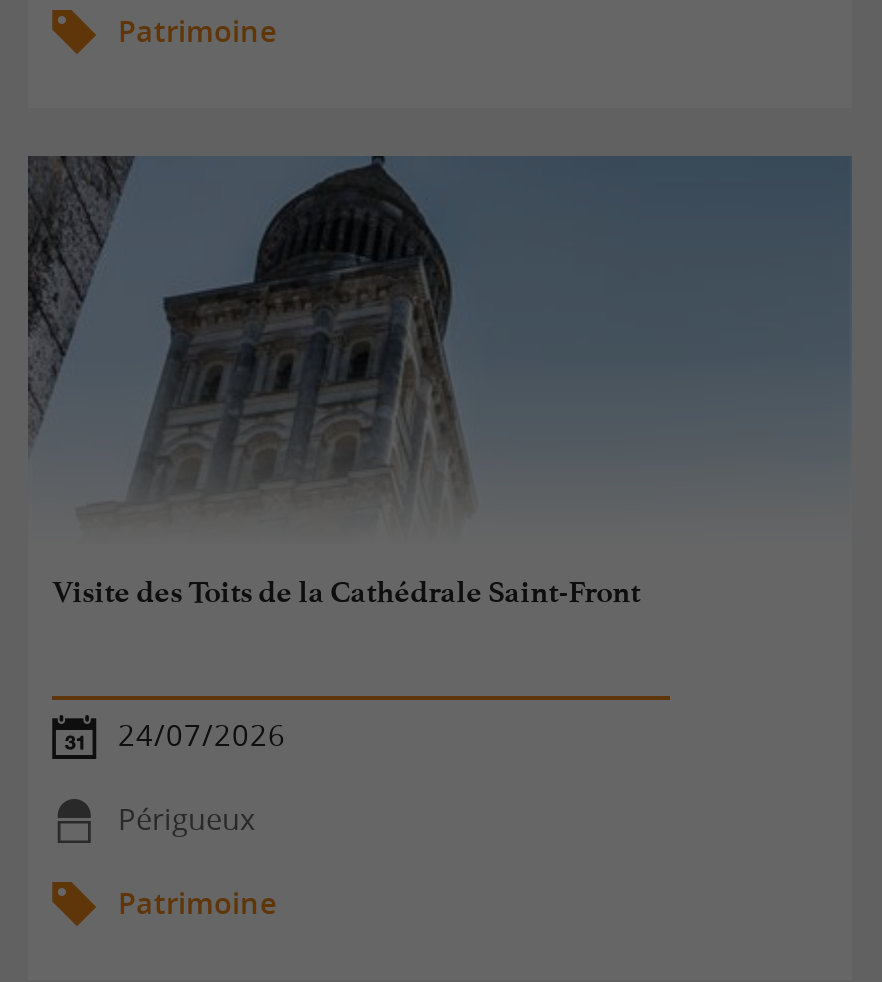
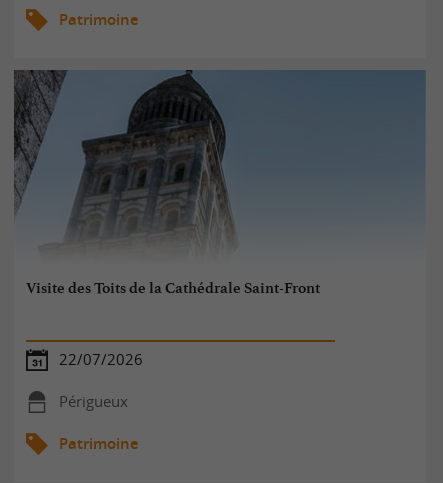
- 24/07/2026
+ 22/07/2026
